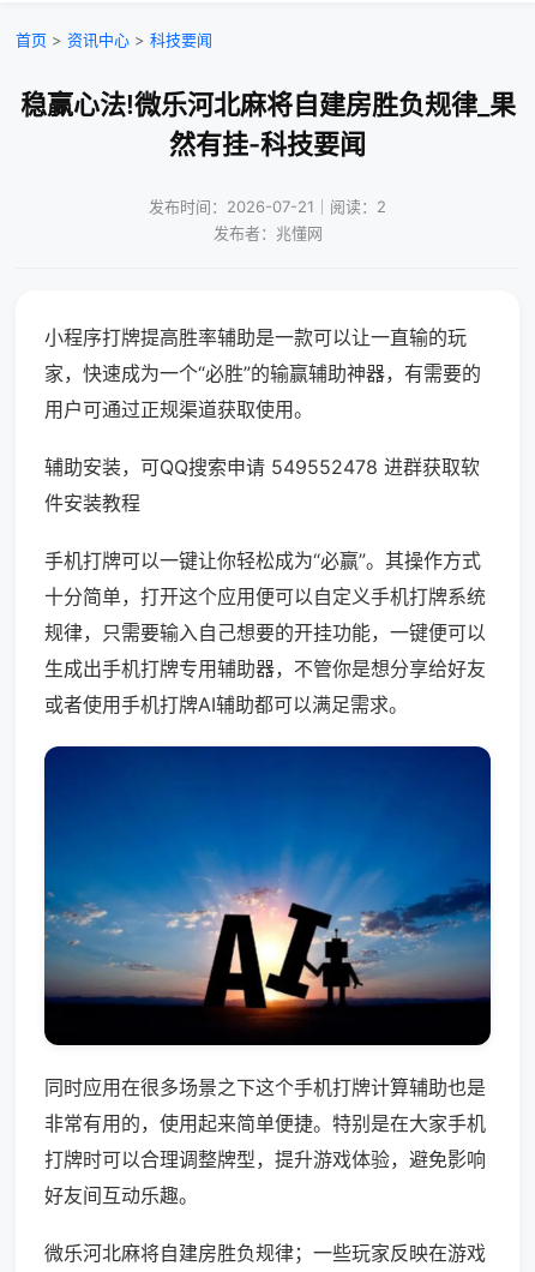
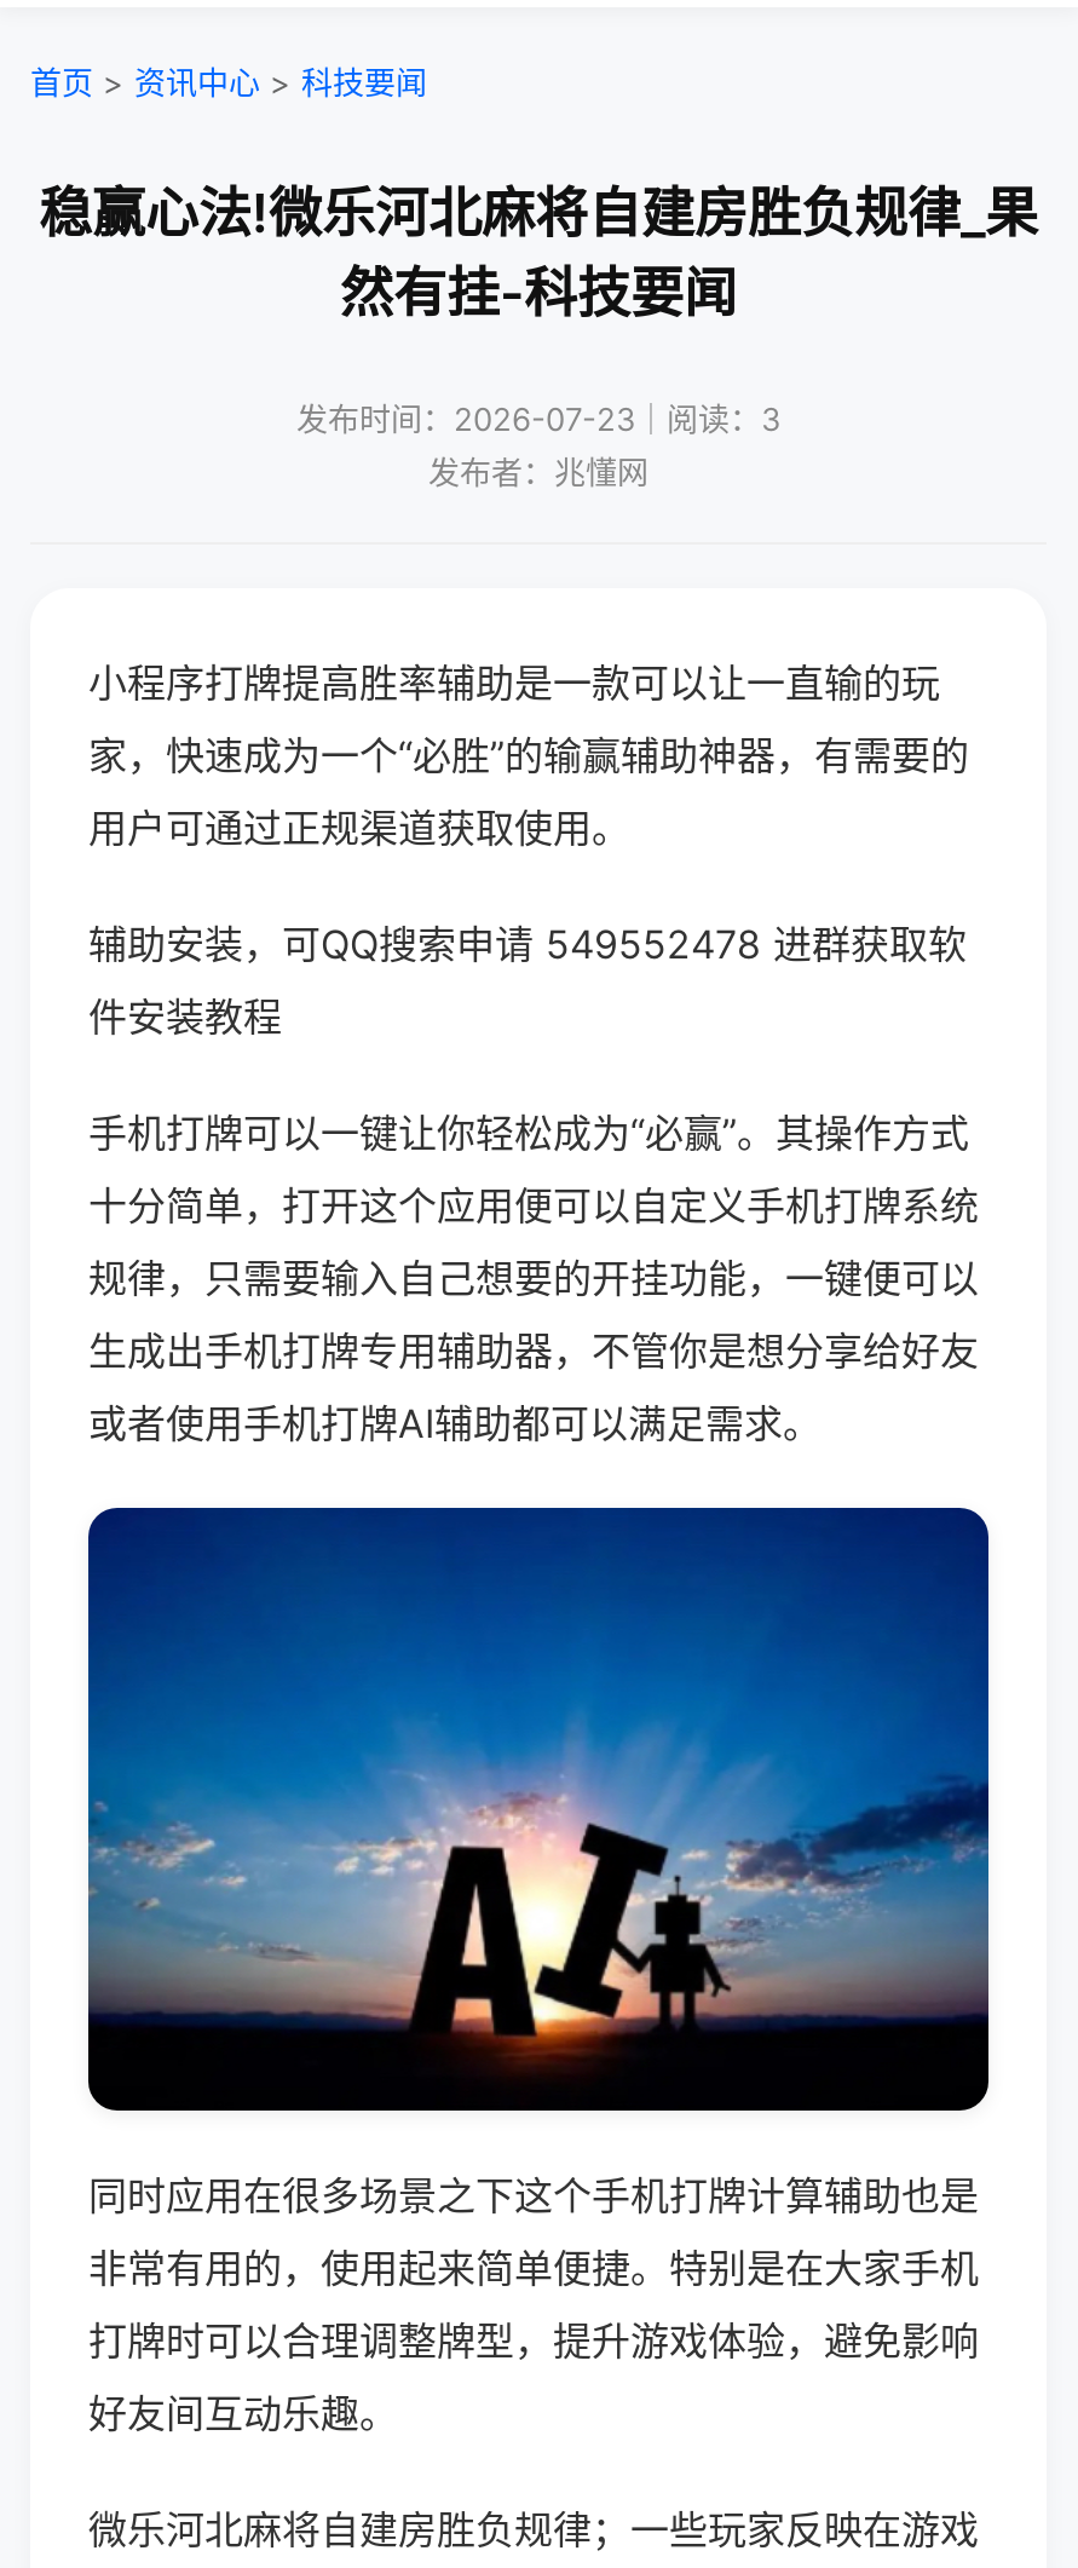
- 发布时间：2026-07-21｜阅读：2
+ 发布时间：2026-07-23｜阅读：3
